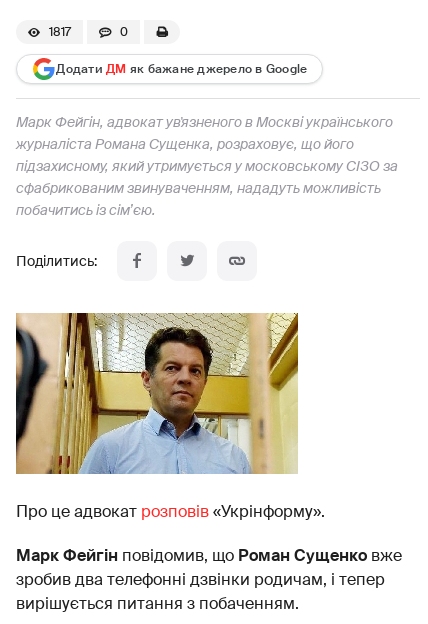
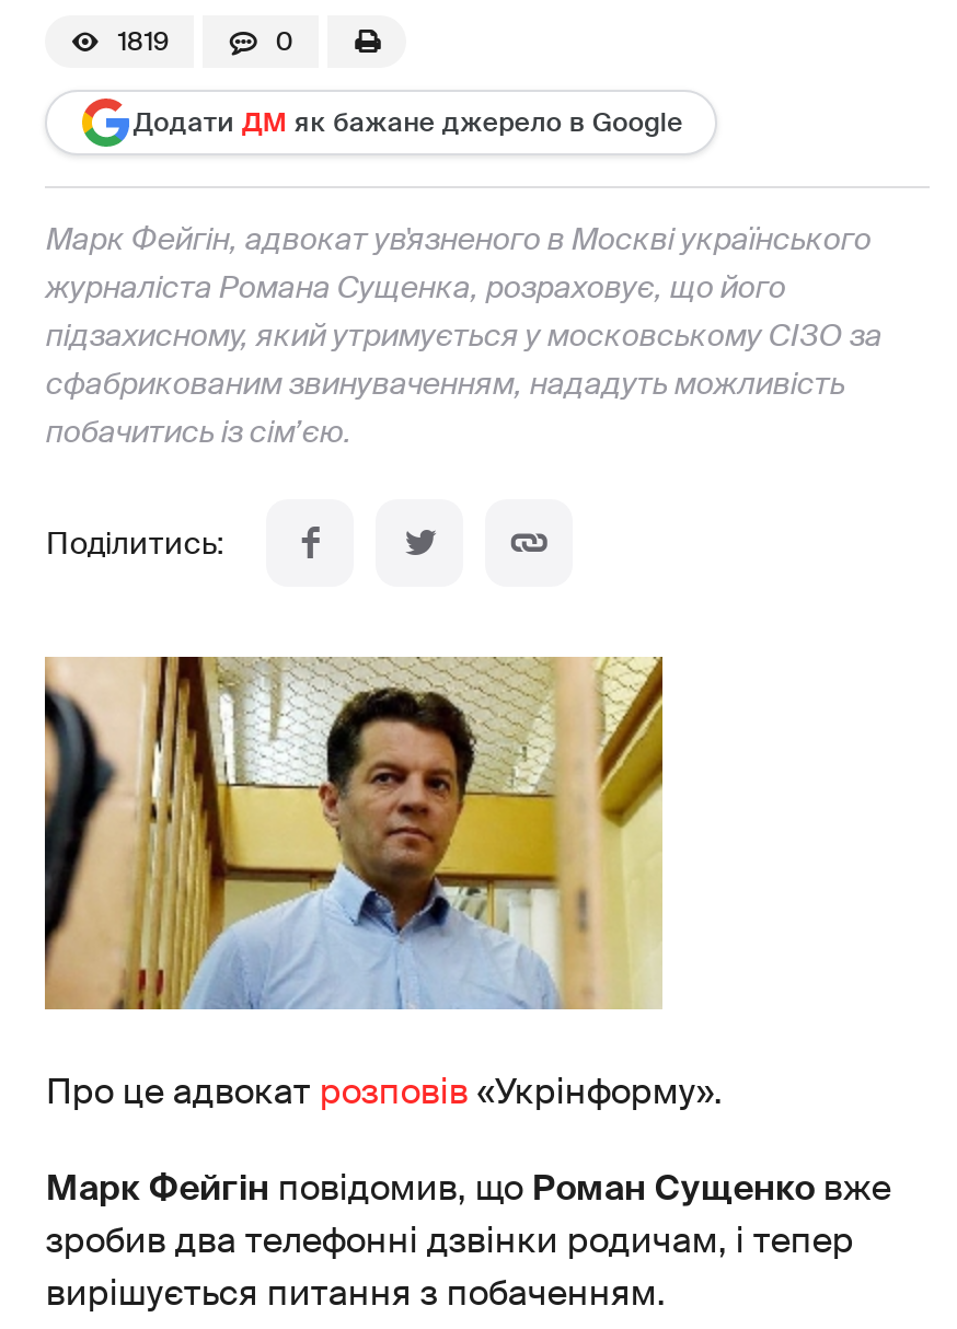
- 1817
+ 1819
